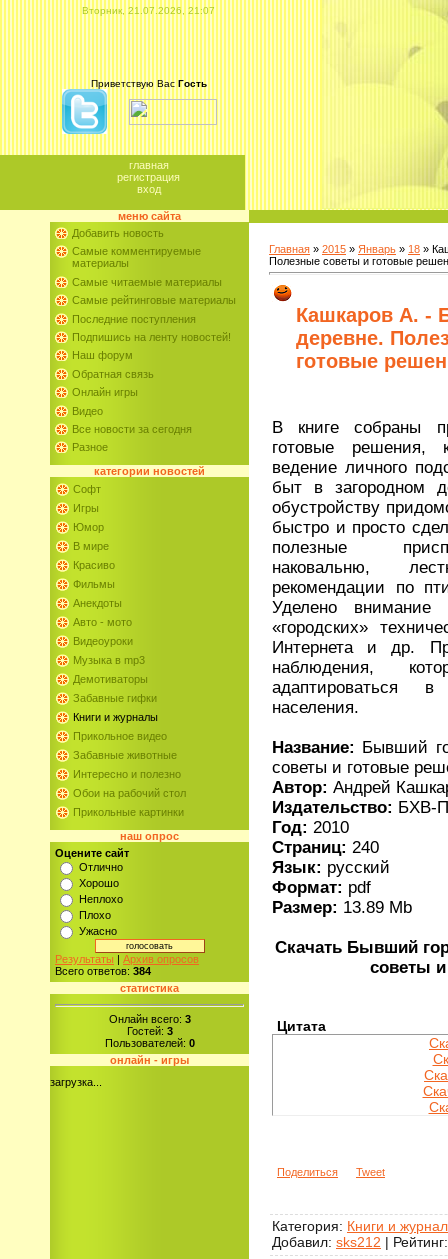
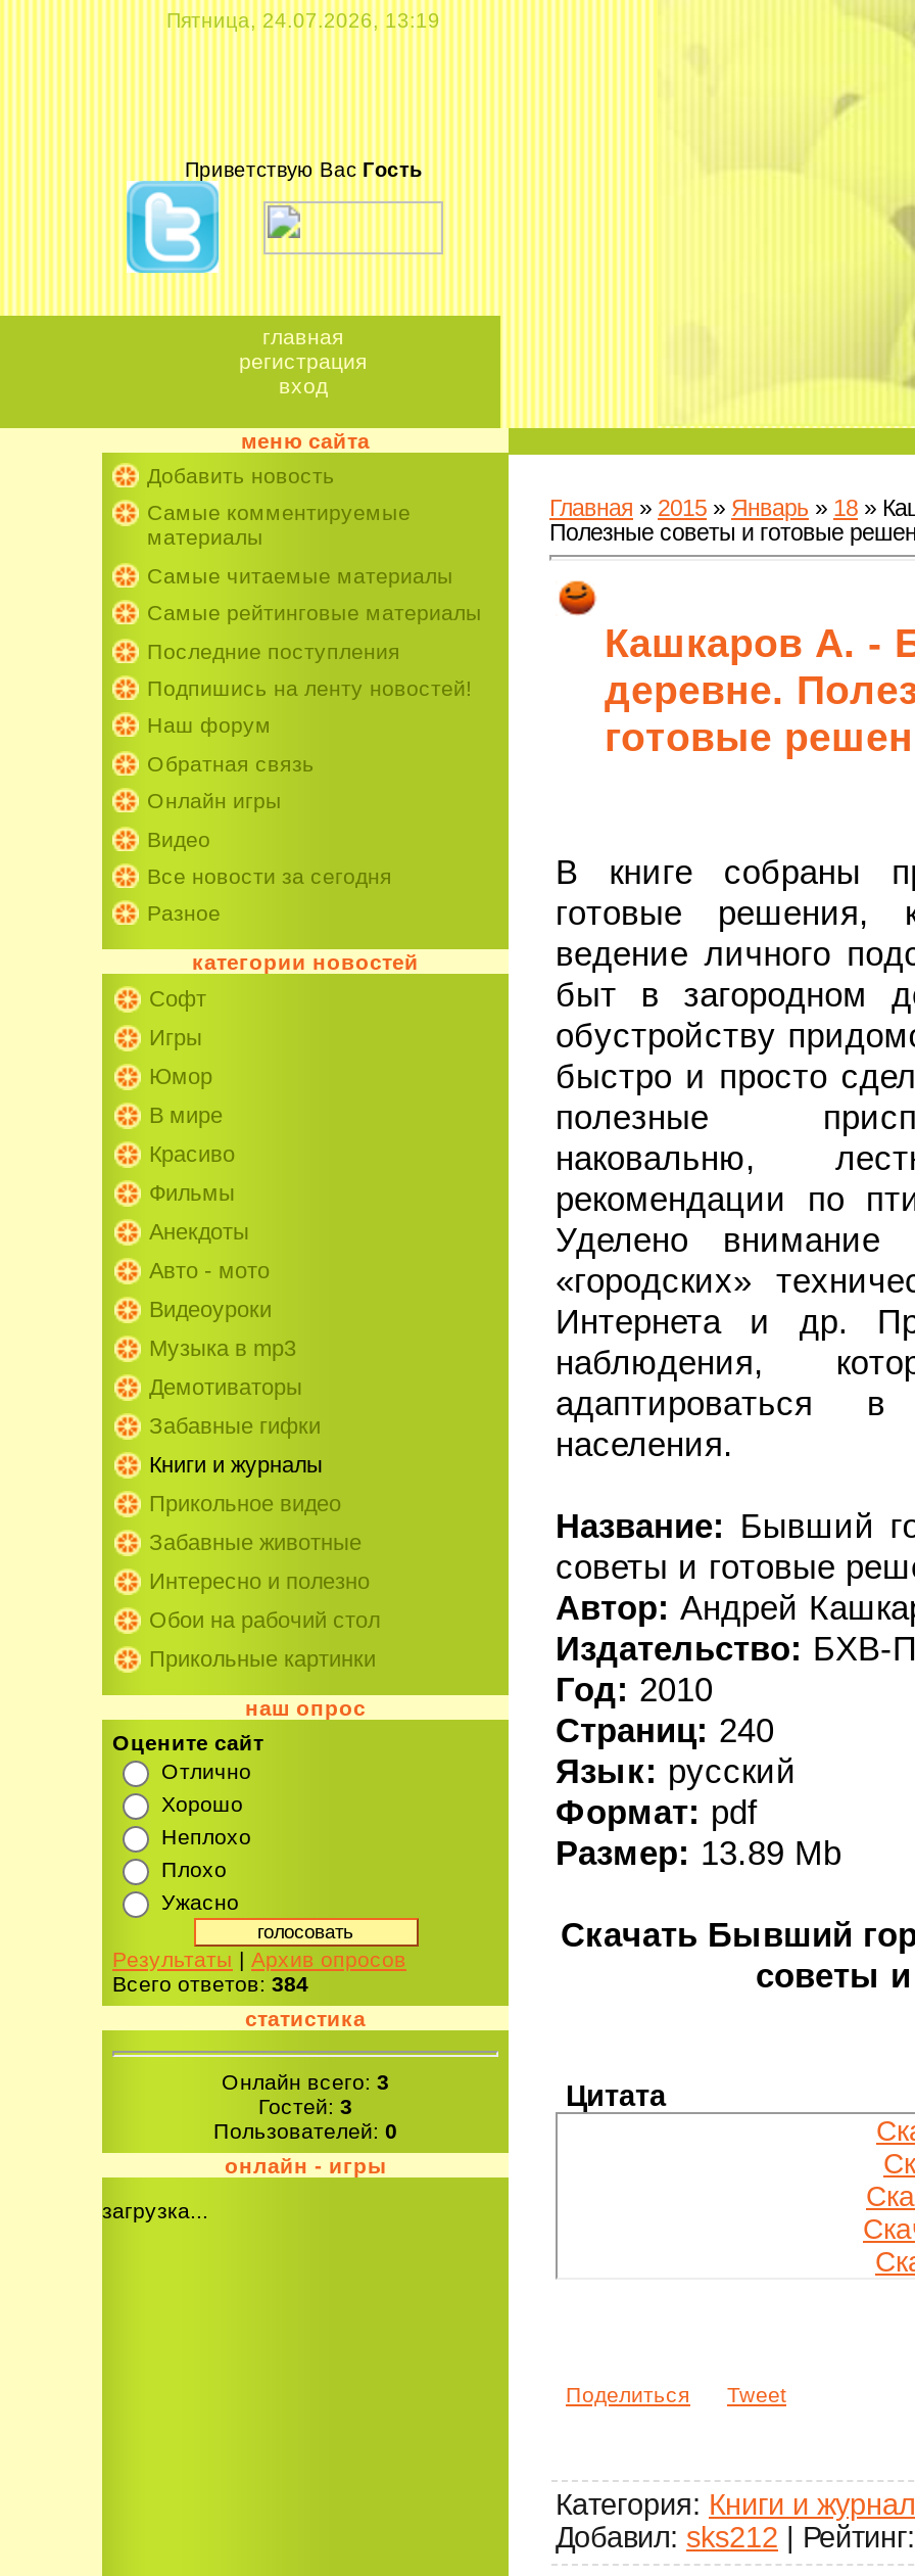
- Вторник, 21.07.2026, 21:07
+ Пятница, 24.07.2026, 13:19
